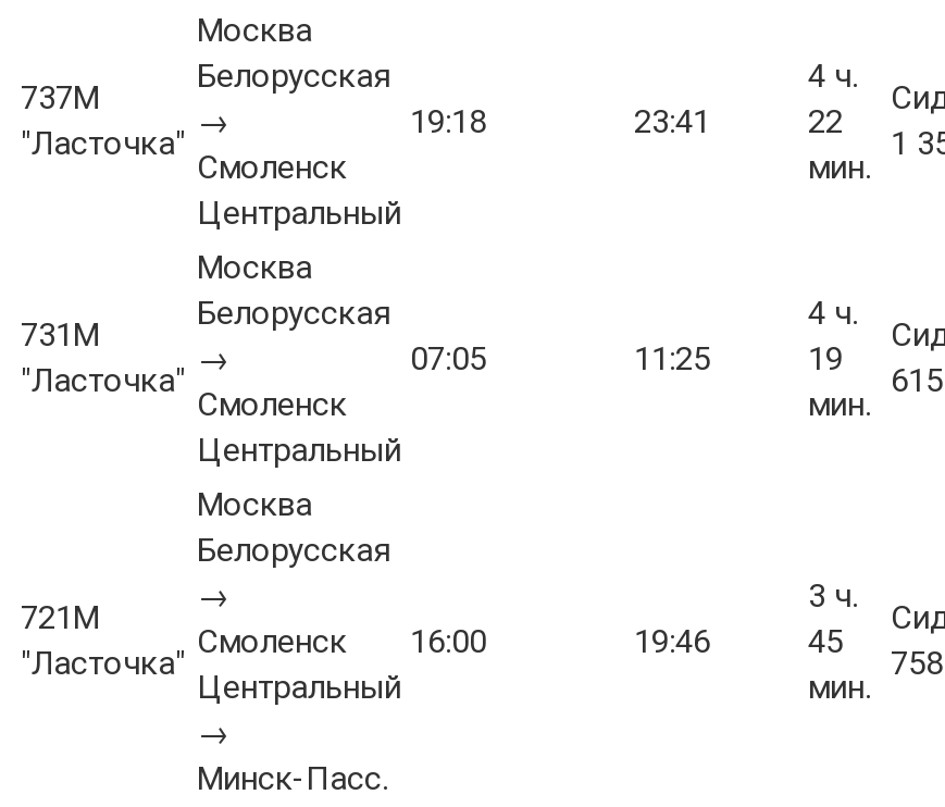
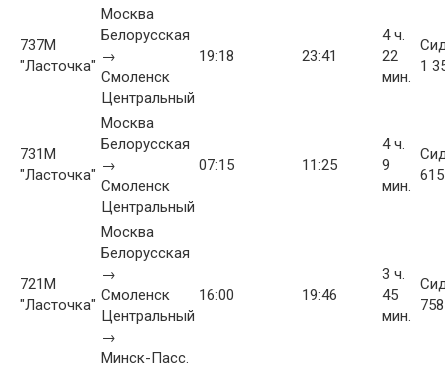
- 07:05
+ 07:15

- 19
+ 9
